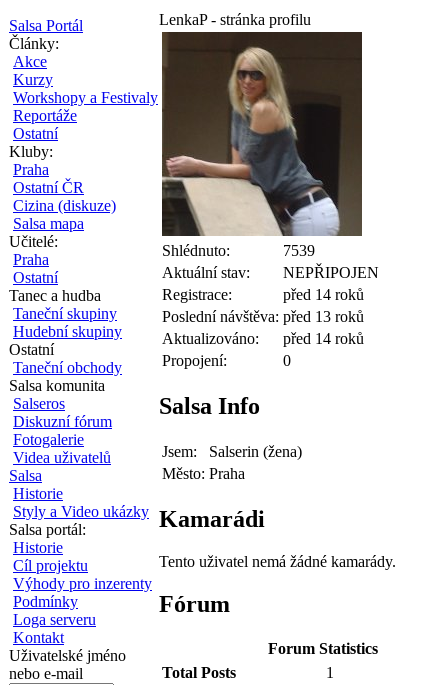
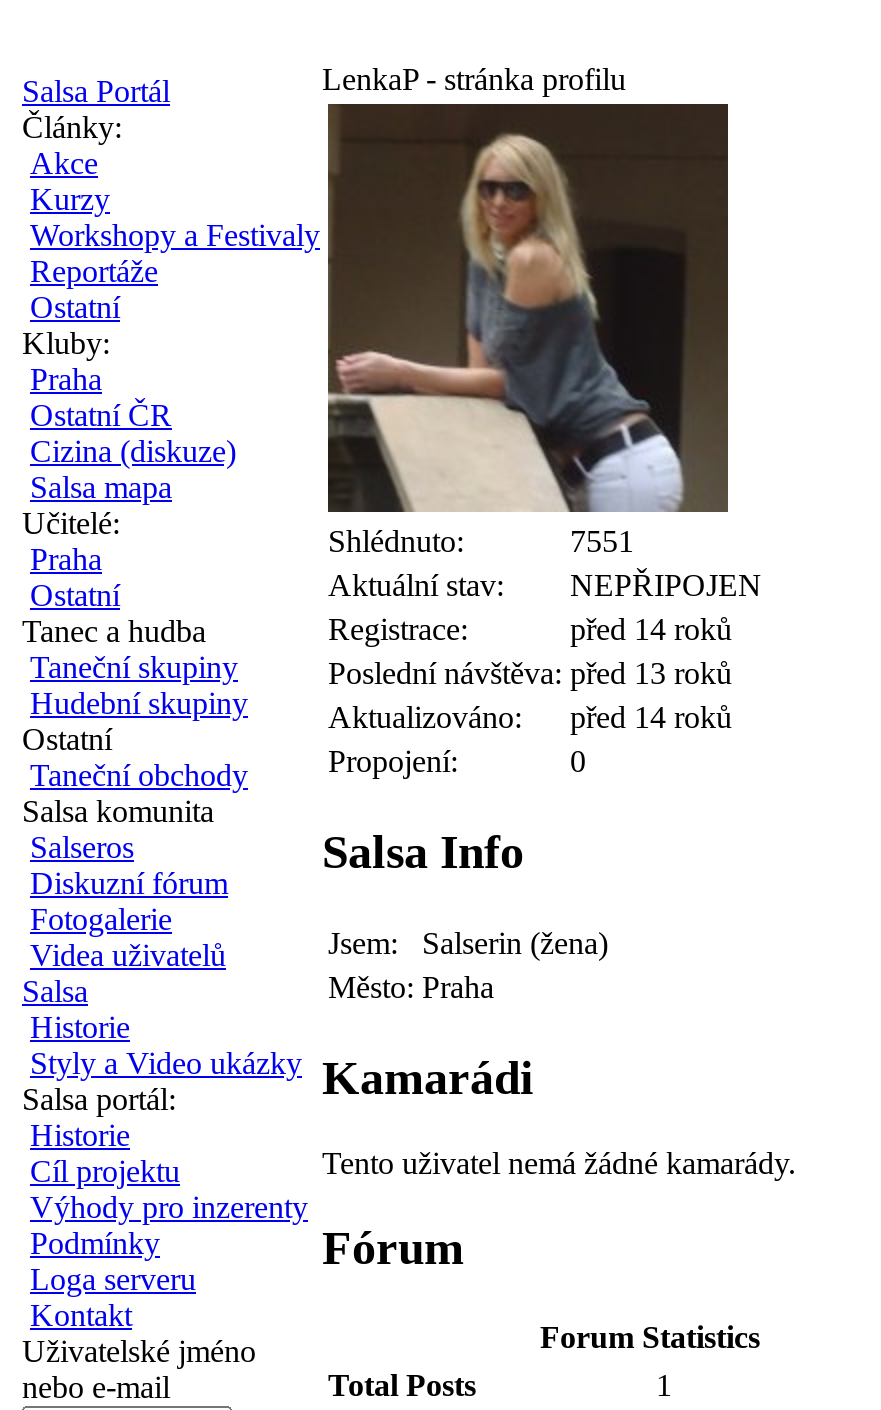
- 7539
+ 7551
